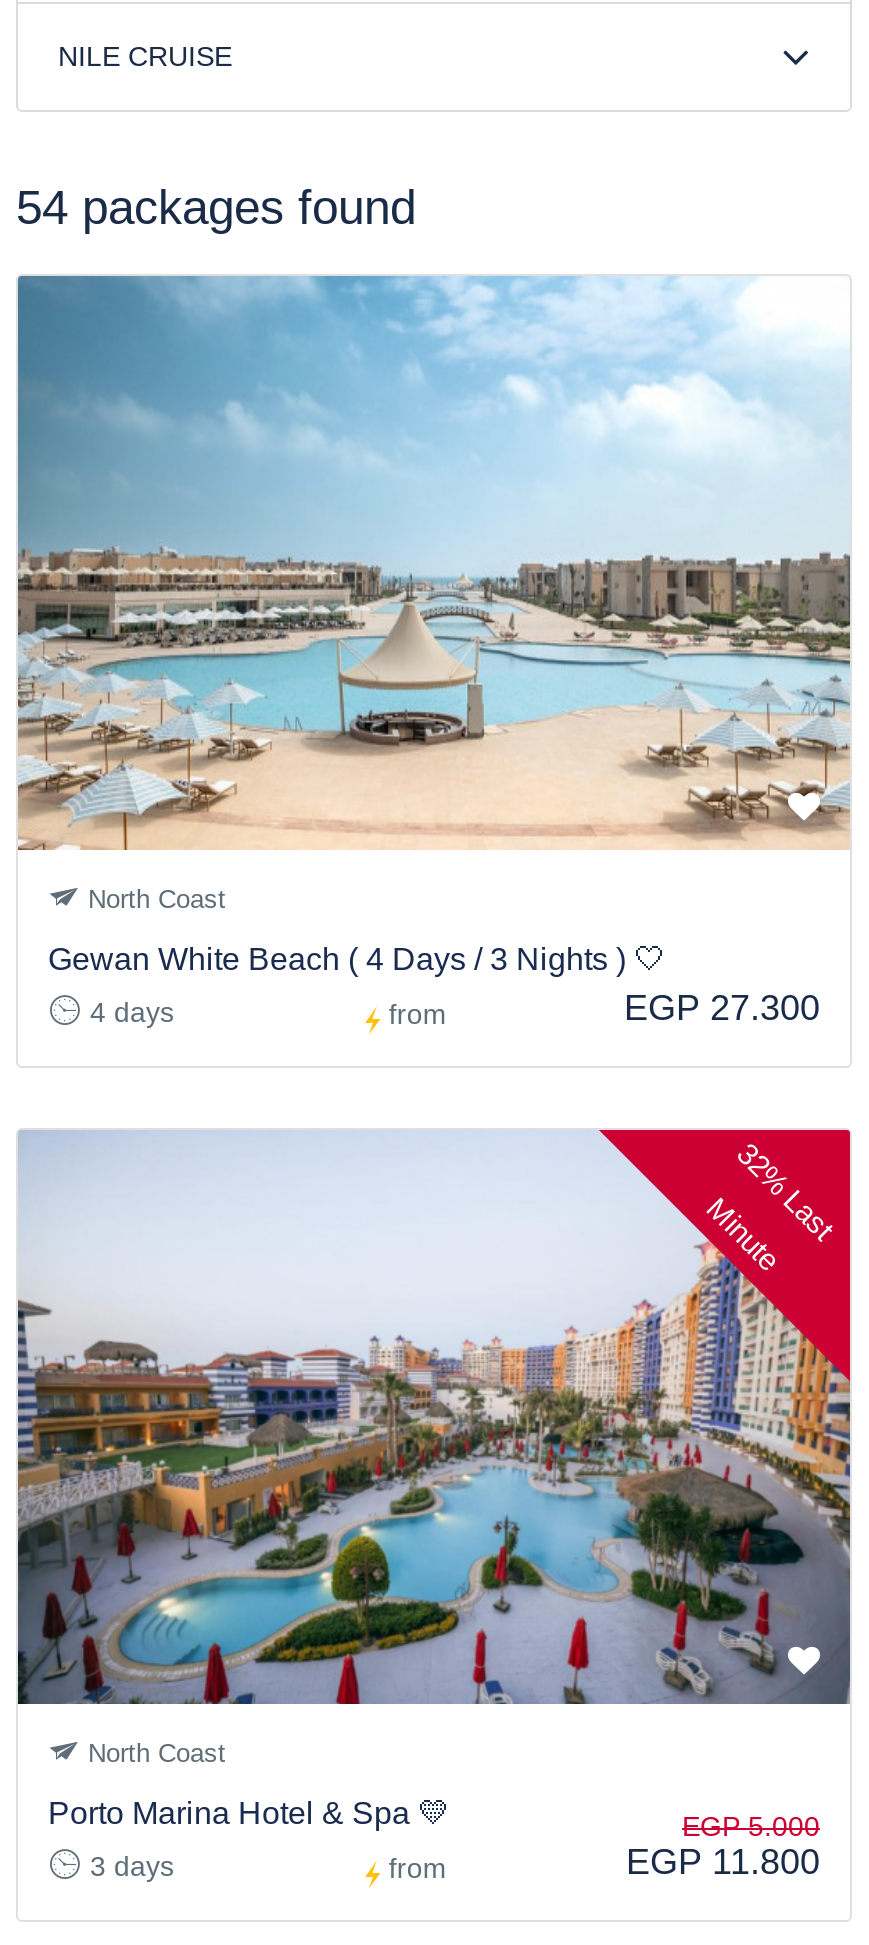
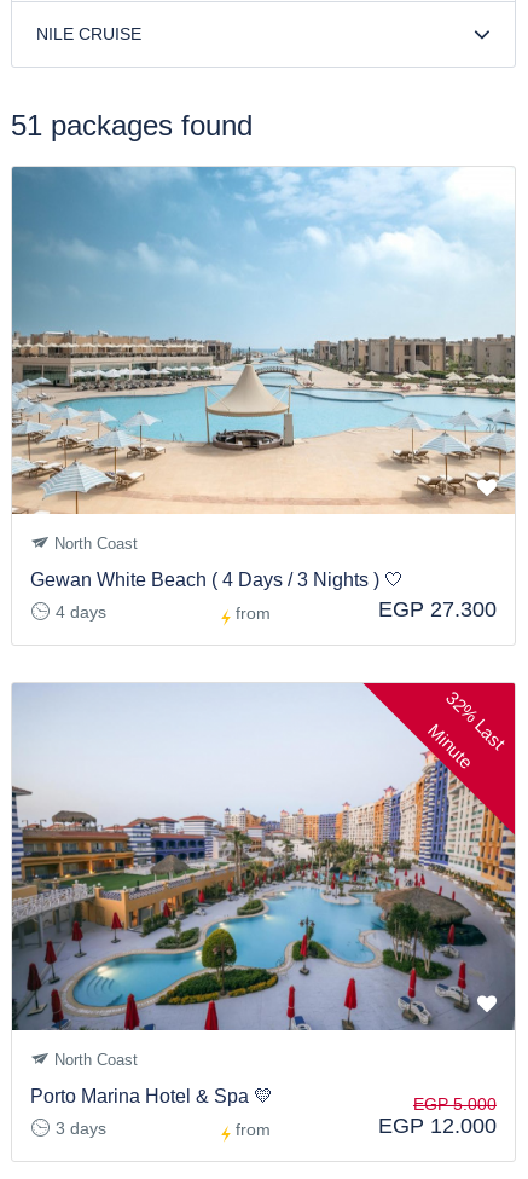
- 54 packages found
+ 51 packages found

- EGP 11.800
+ EGP 12.000
